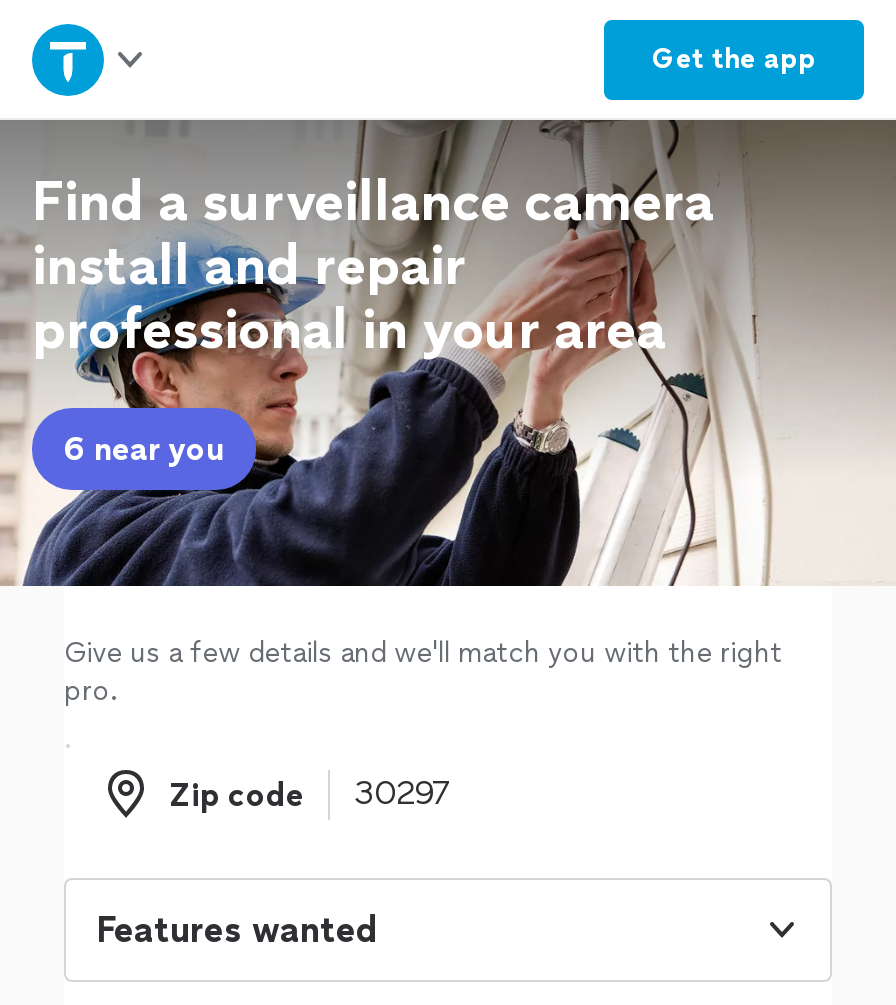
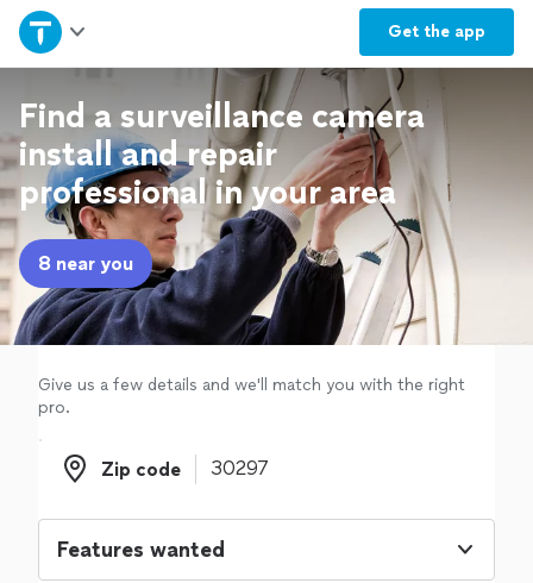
- 6 near you
+ 8 near you
